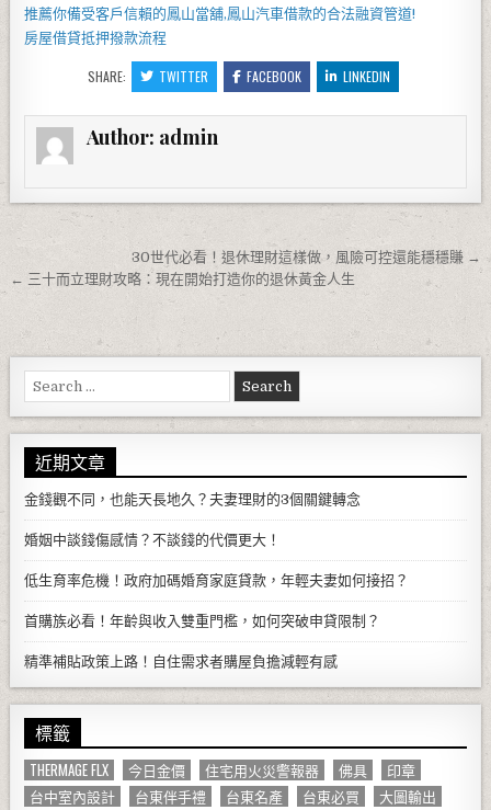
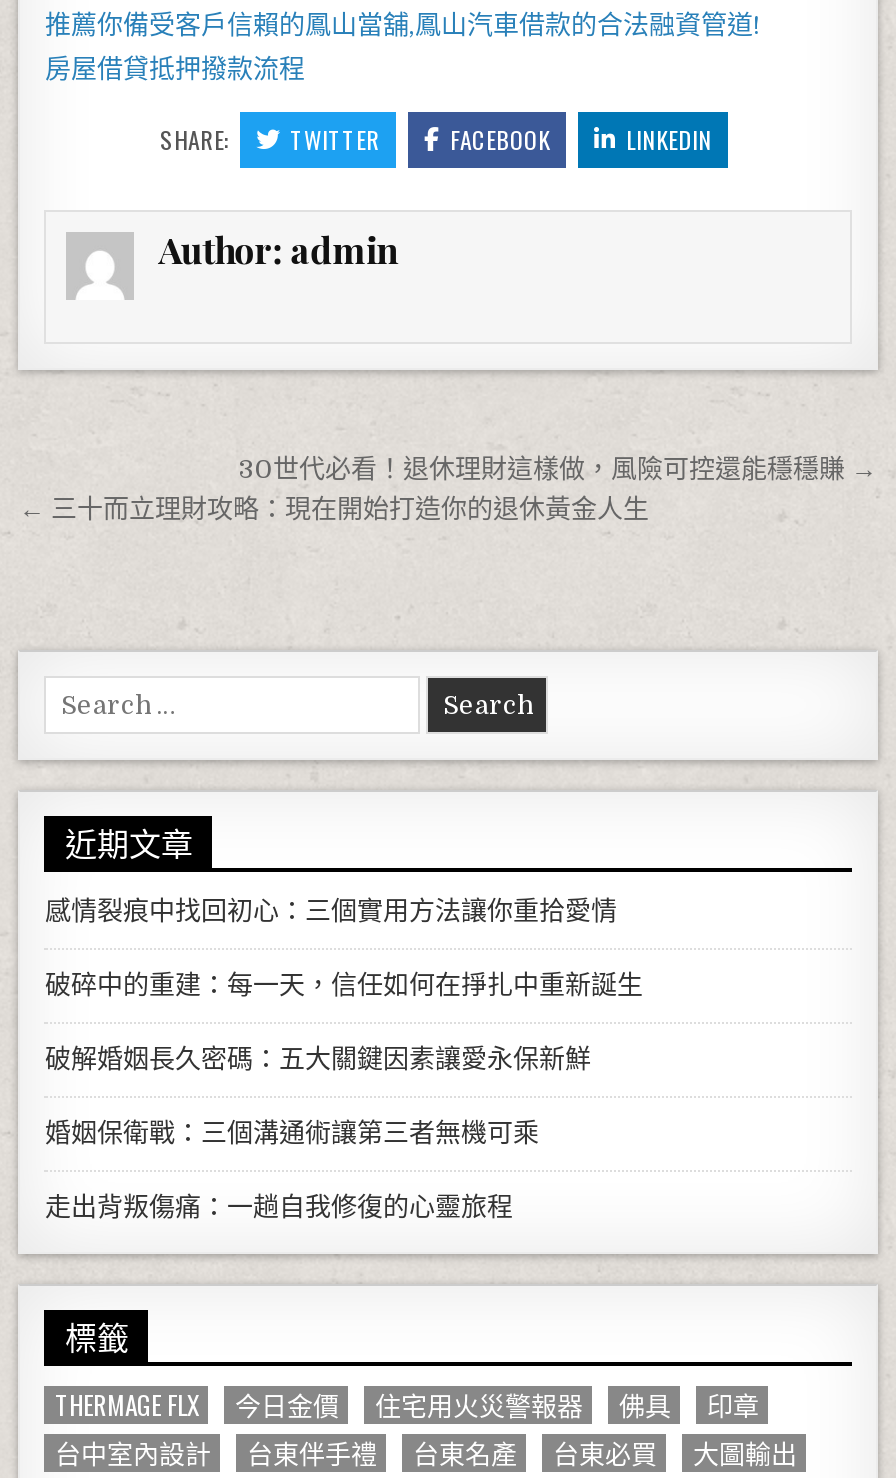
- 金錢觀不同，也能天長地久？夫妻理財的3個關鍵轉念
+ 感情裂痕中找回初心：三個實用方法讓你重拾愛情

- 婚姻中談錢傷感情？不談錢的代價更大！
+ 破碎中的重建：每一天，信任如何在掙扎中重新誕生

- 低生育率危機！政府加碼婚育家庭貸款，年輕夫妻如何接招？
+ 破解婚姻長久密碼：五大關鍵因素讓愛永保新鮮

- 首購族必看！年齡與收入雙重門檻，如何突破申貸限制？
+ 婚姻保衛戰：三個溝通術讓第三者無機可乘

- 精準補貼政策上路！自住需求者購屋負擔減輕有感
+ 走出背叛傷痛：一趟自我修復的心靈旅程
